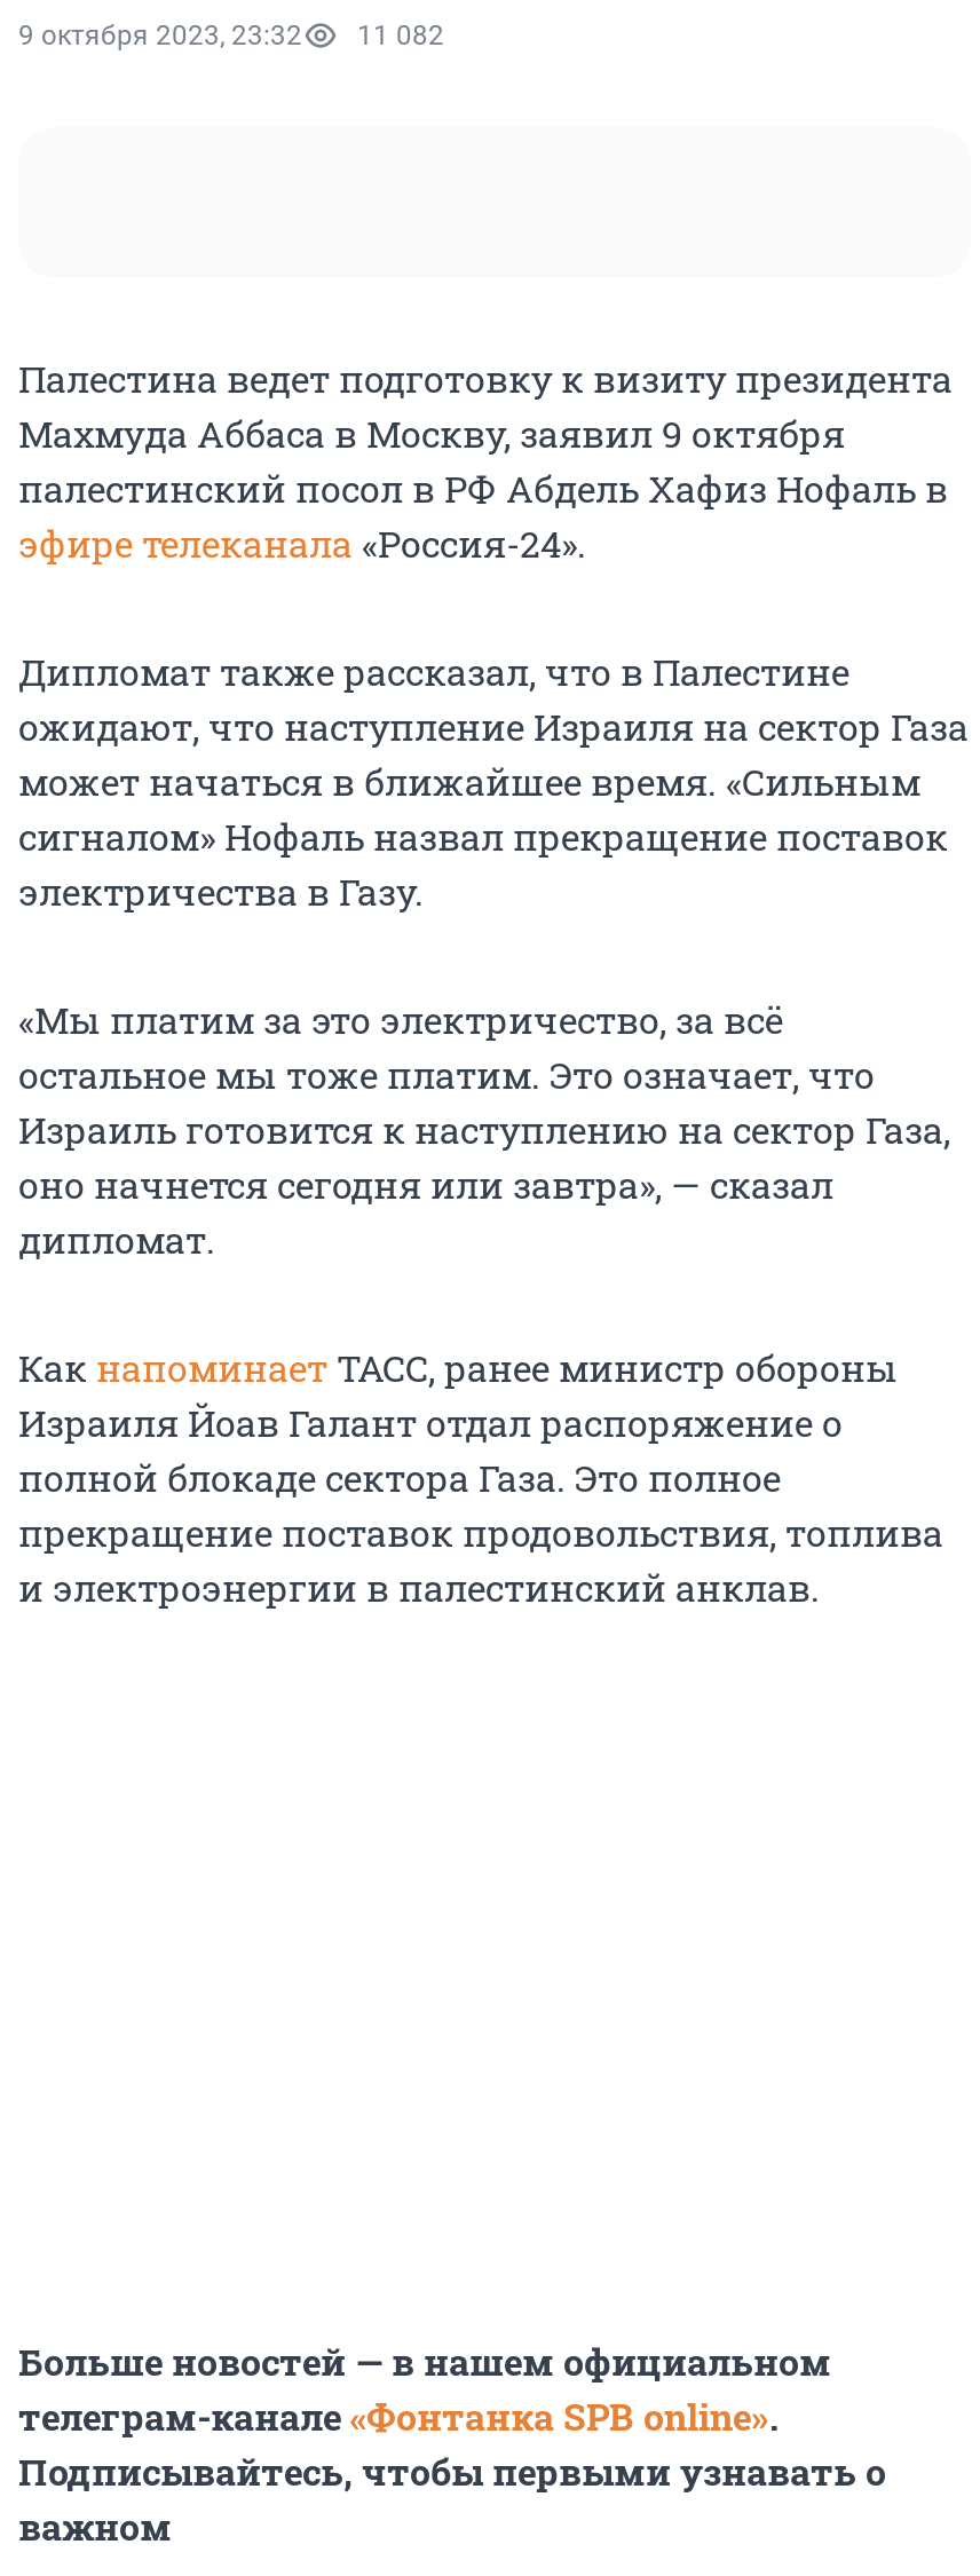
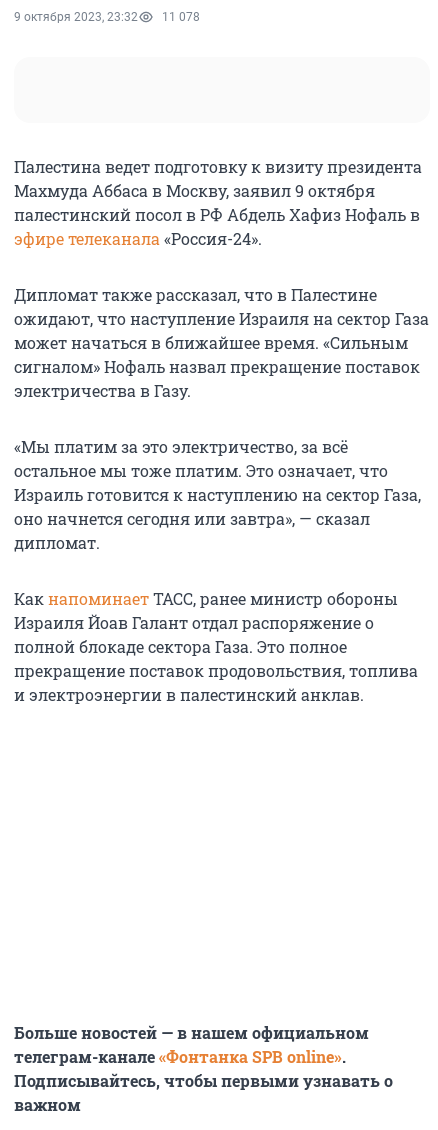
- 9 октября 2023, 23:32 11 082
+ 9 октября 2023, 23:32 11 078
